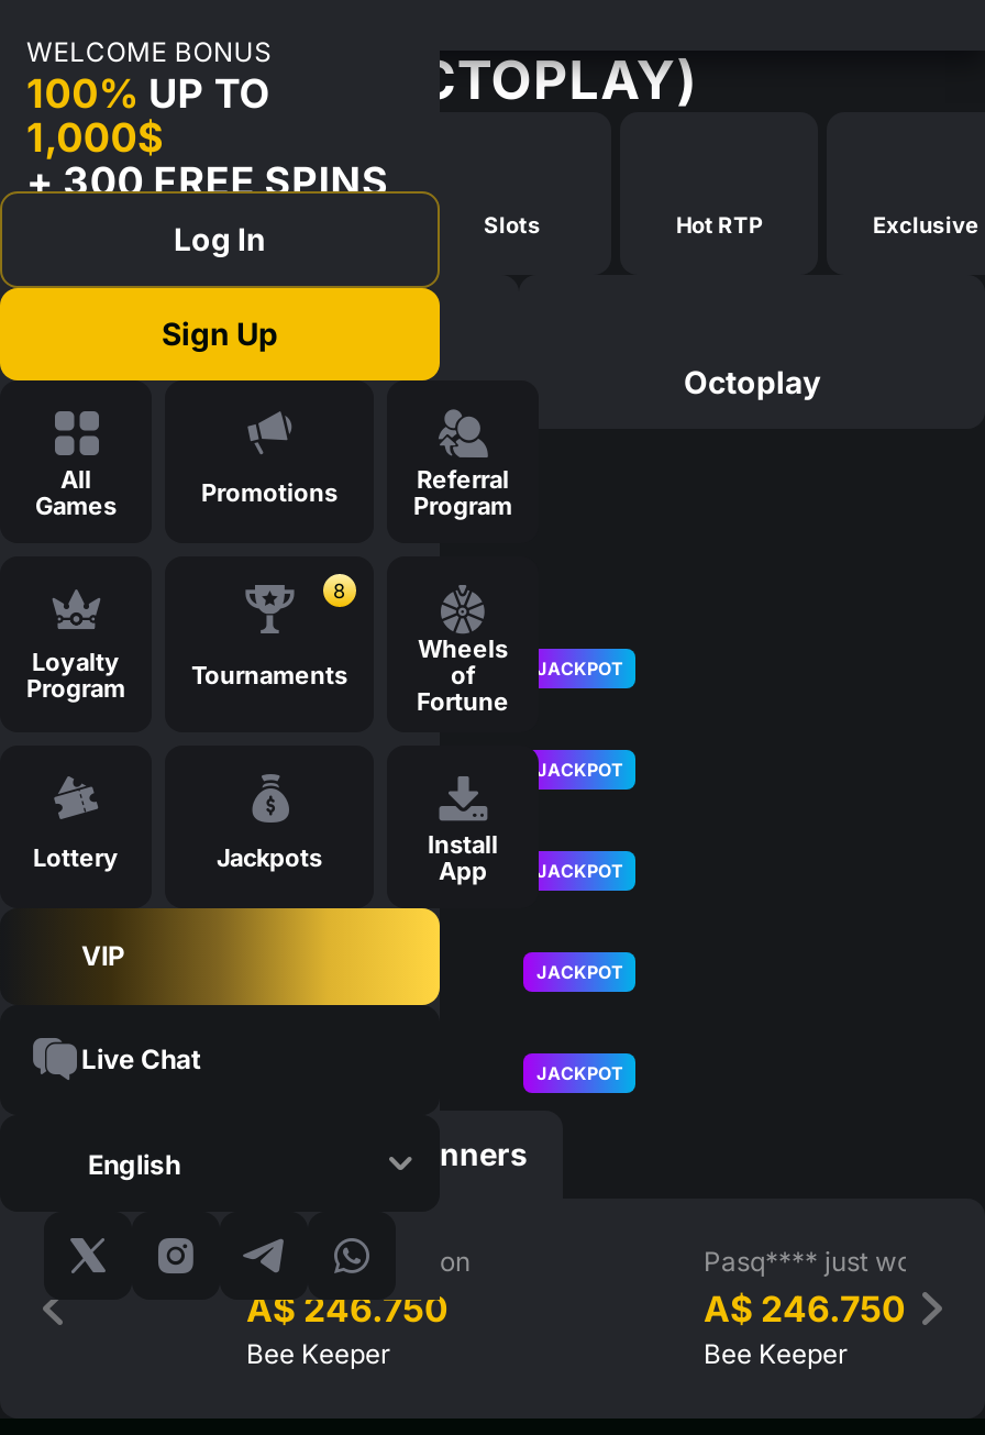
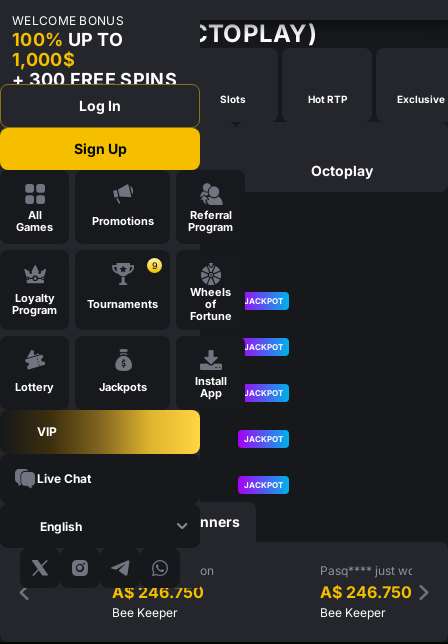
- 8
+ 9
